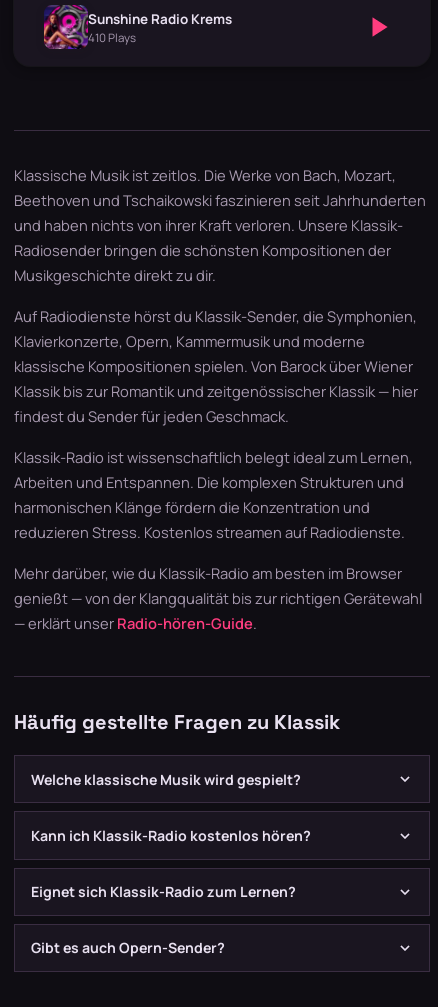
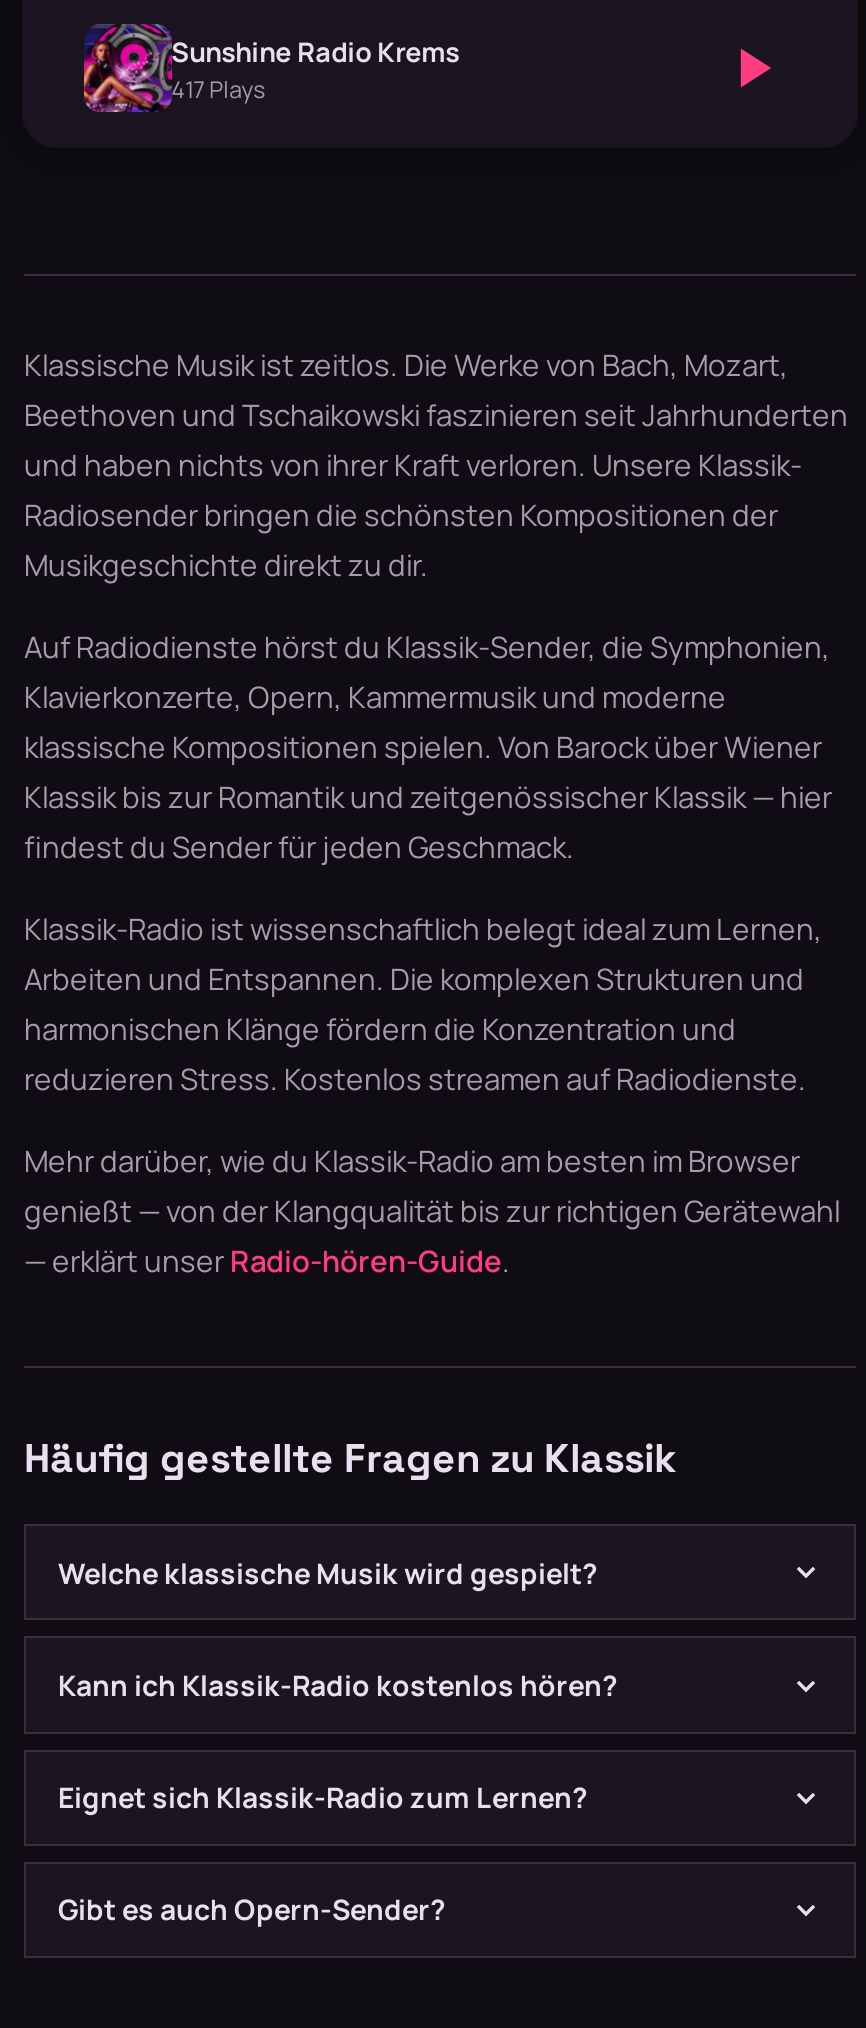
- 410 Plays
+ 417 Plays
